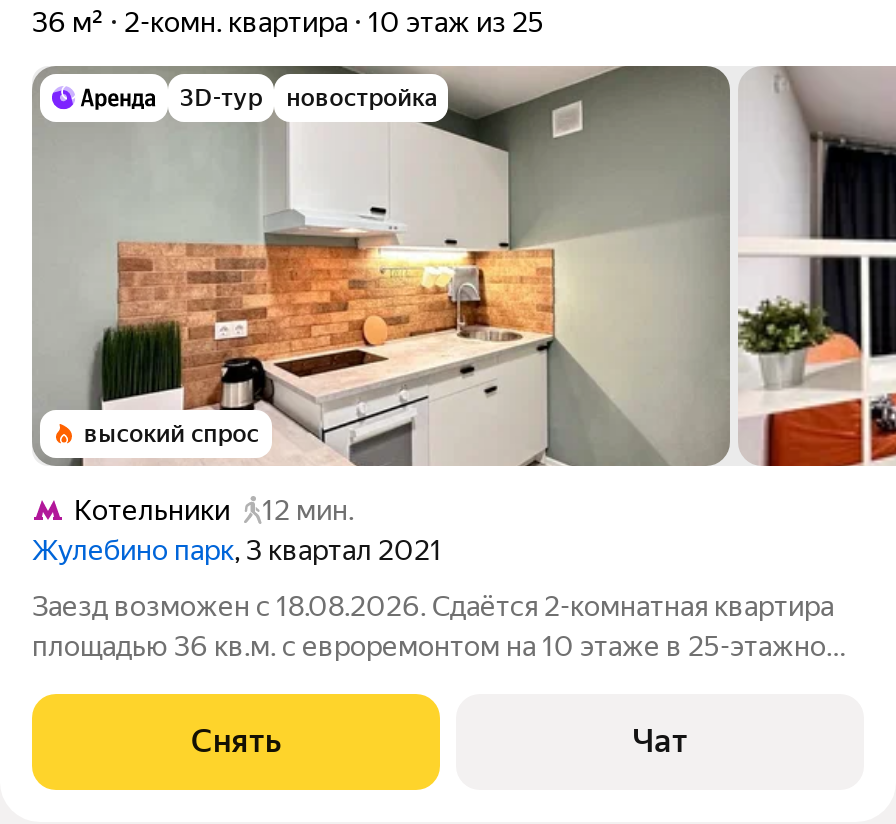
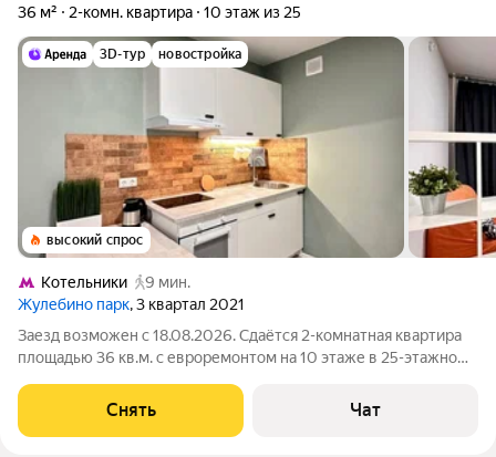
- Котельники 12 мин.
+ Котельники 9 мин.
